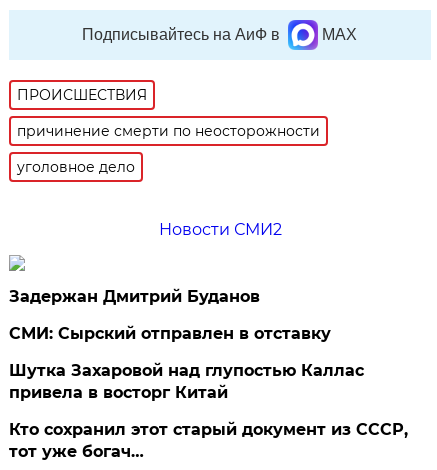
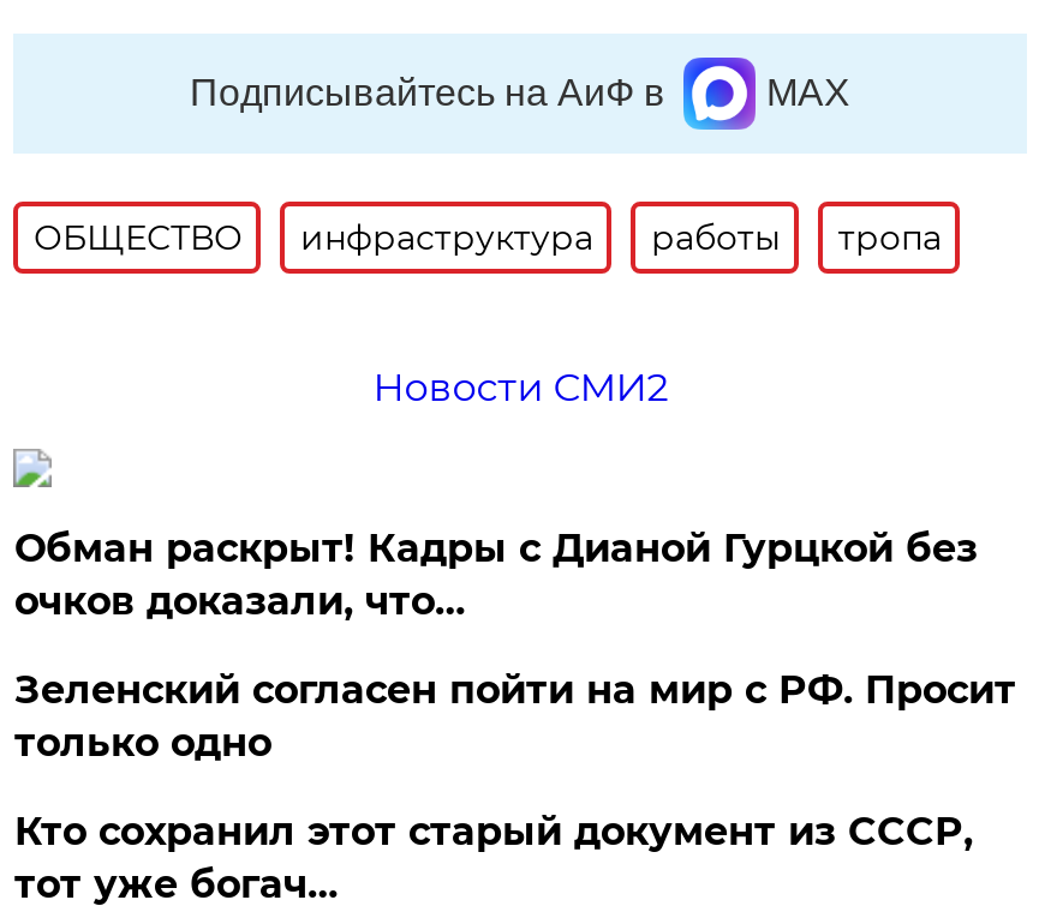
- ПРОИСШЕСТВИЯ
- причинение смерти по неосторожности
- уголовное дело
+ ОБЩЕСТВО
+ инфраструктура
+ работы
+ тропа

- Задержан Дмитрий Буданов
- СМИ: Сырский отправлен в отставку
- Шутка Захаровой над глупостью Каллас
- привела в восторг Китай
+ Обман раскрыт! Кадры с Дианой Гурцкой без
+ очков доказали, что…
+ Зеленский согласен пойти на мир с РФ. Просит
+ только одно
